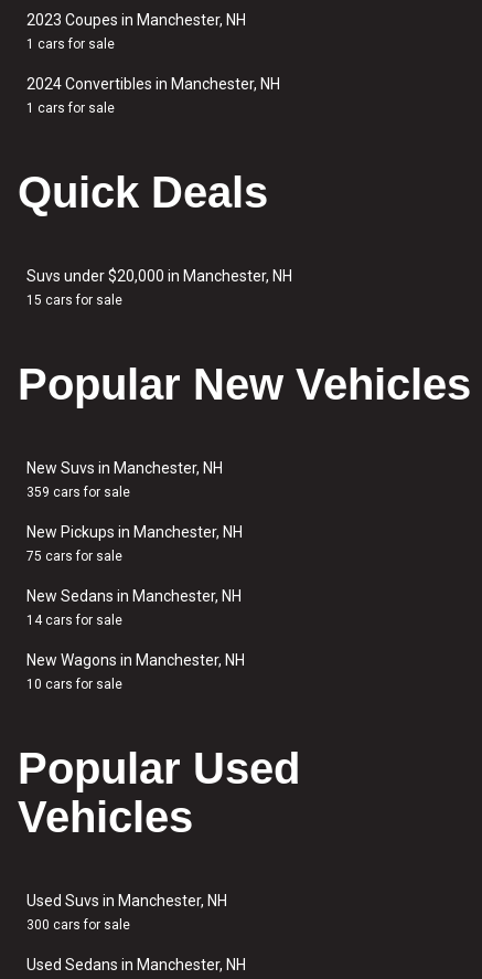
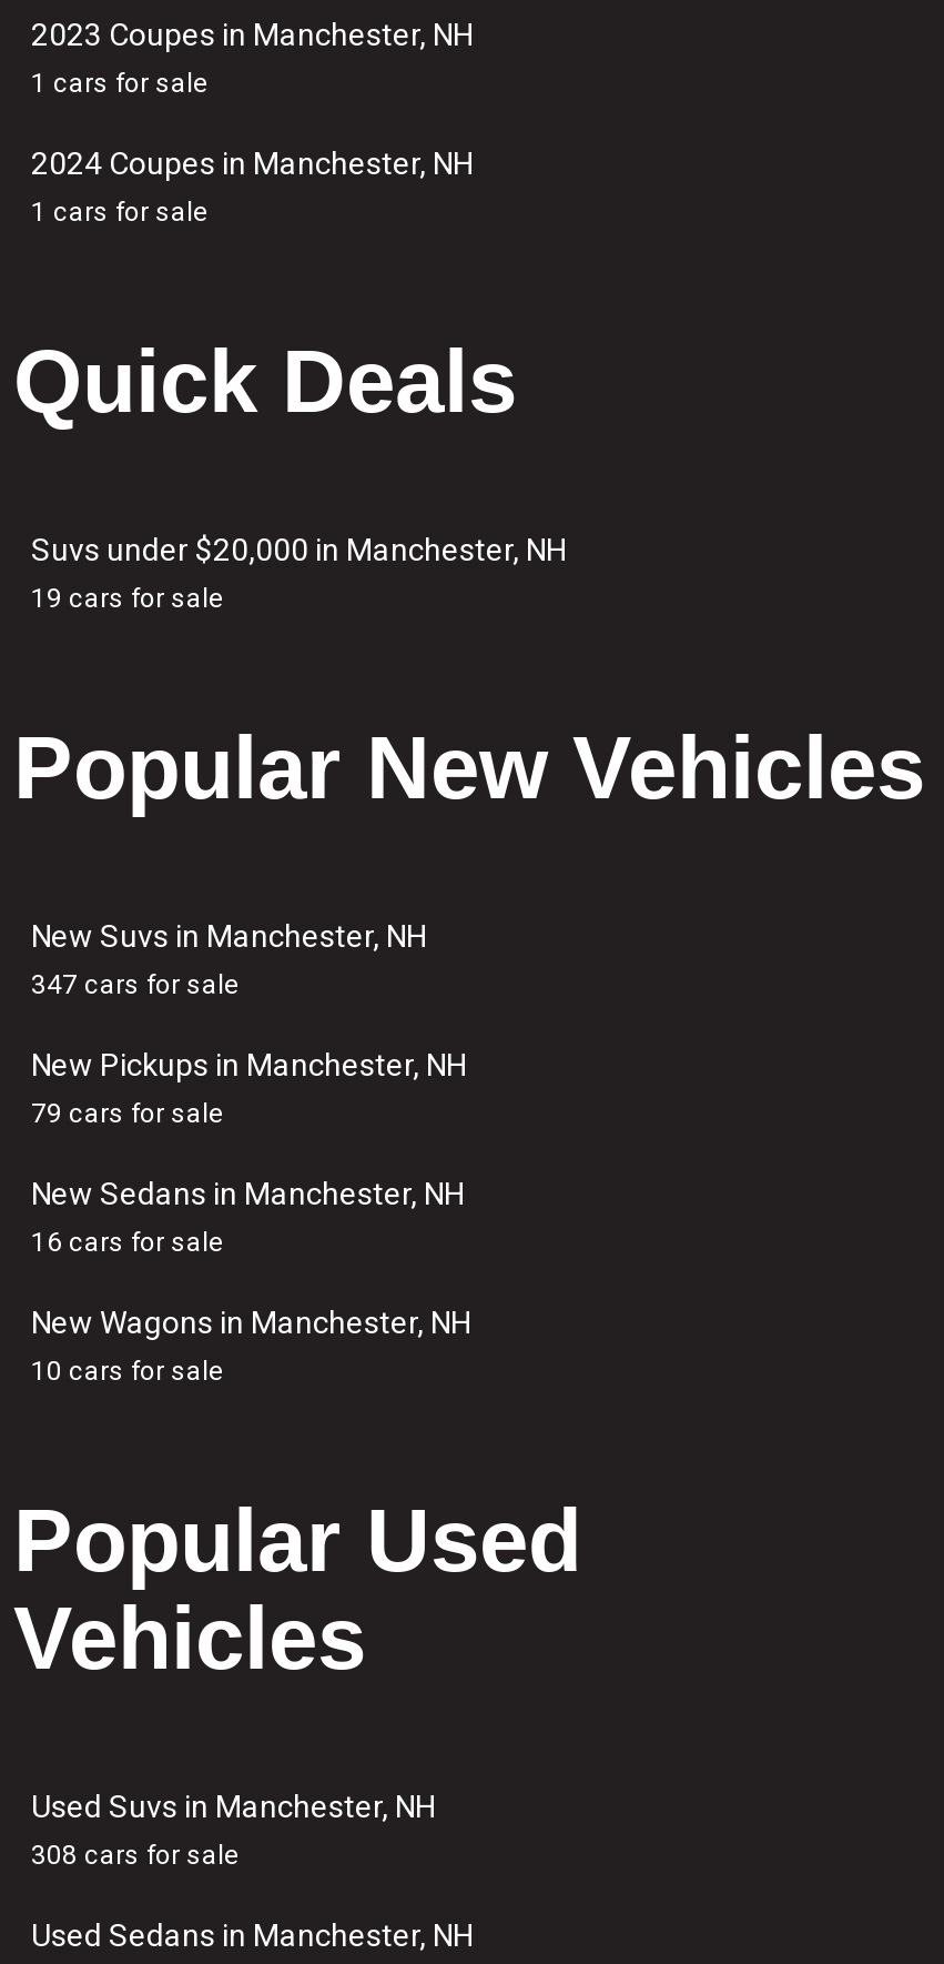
- 2024 Convertibles in Manchester, NH
+ 2024 Coupes in Manchester, NH

- 15 cars for sale
+ 19 cars for sale

- 359 cars for sale
+ 347 cars for sale

- 75 cars for sale
+ 79 cars for sale

- 14 cars for sale
+ 16 cars for sale

- 300 cars for sale
+ 308 cars for sale
